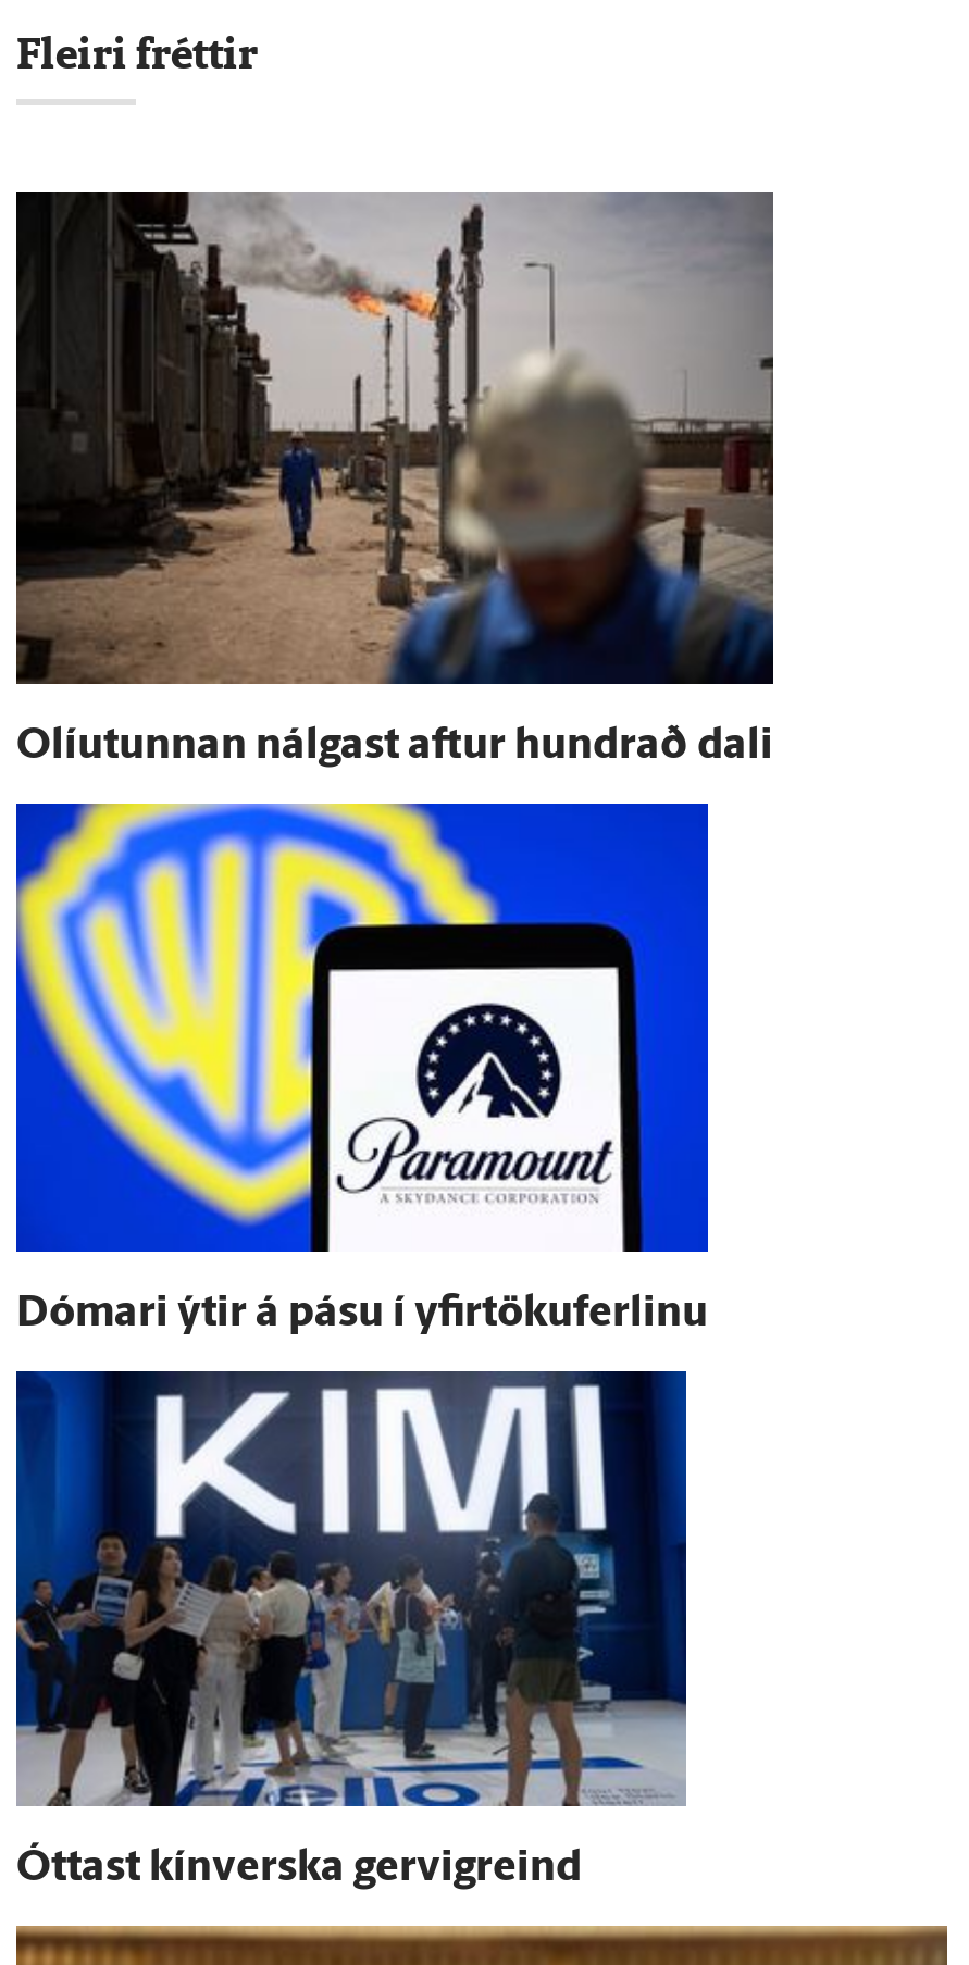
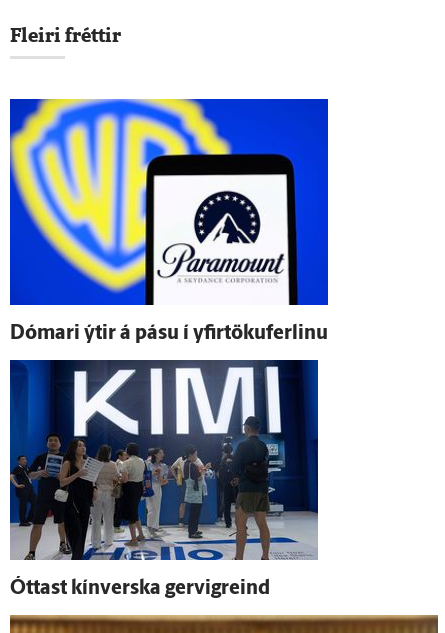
- [image]
- Olíutunnan nálgast aftur hundrað dali
